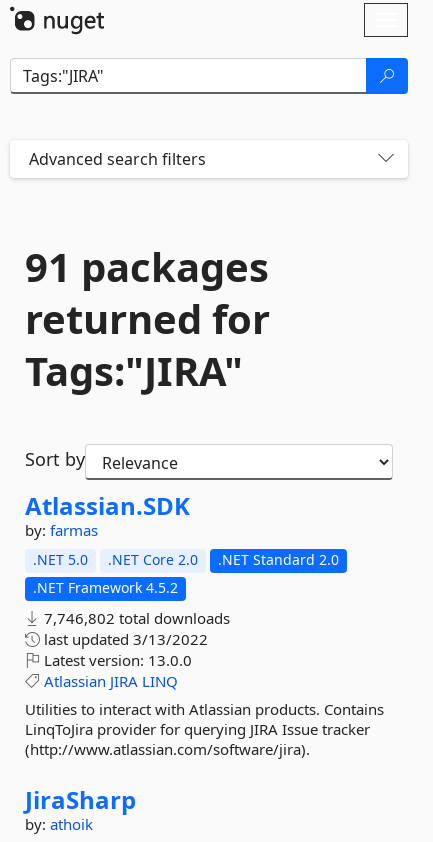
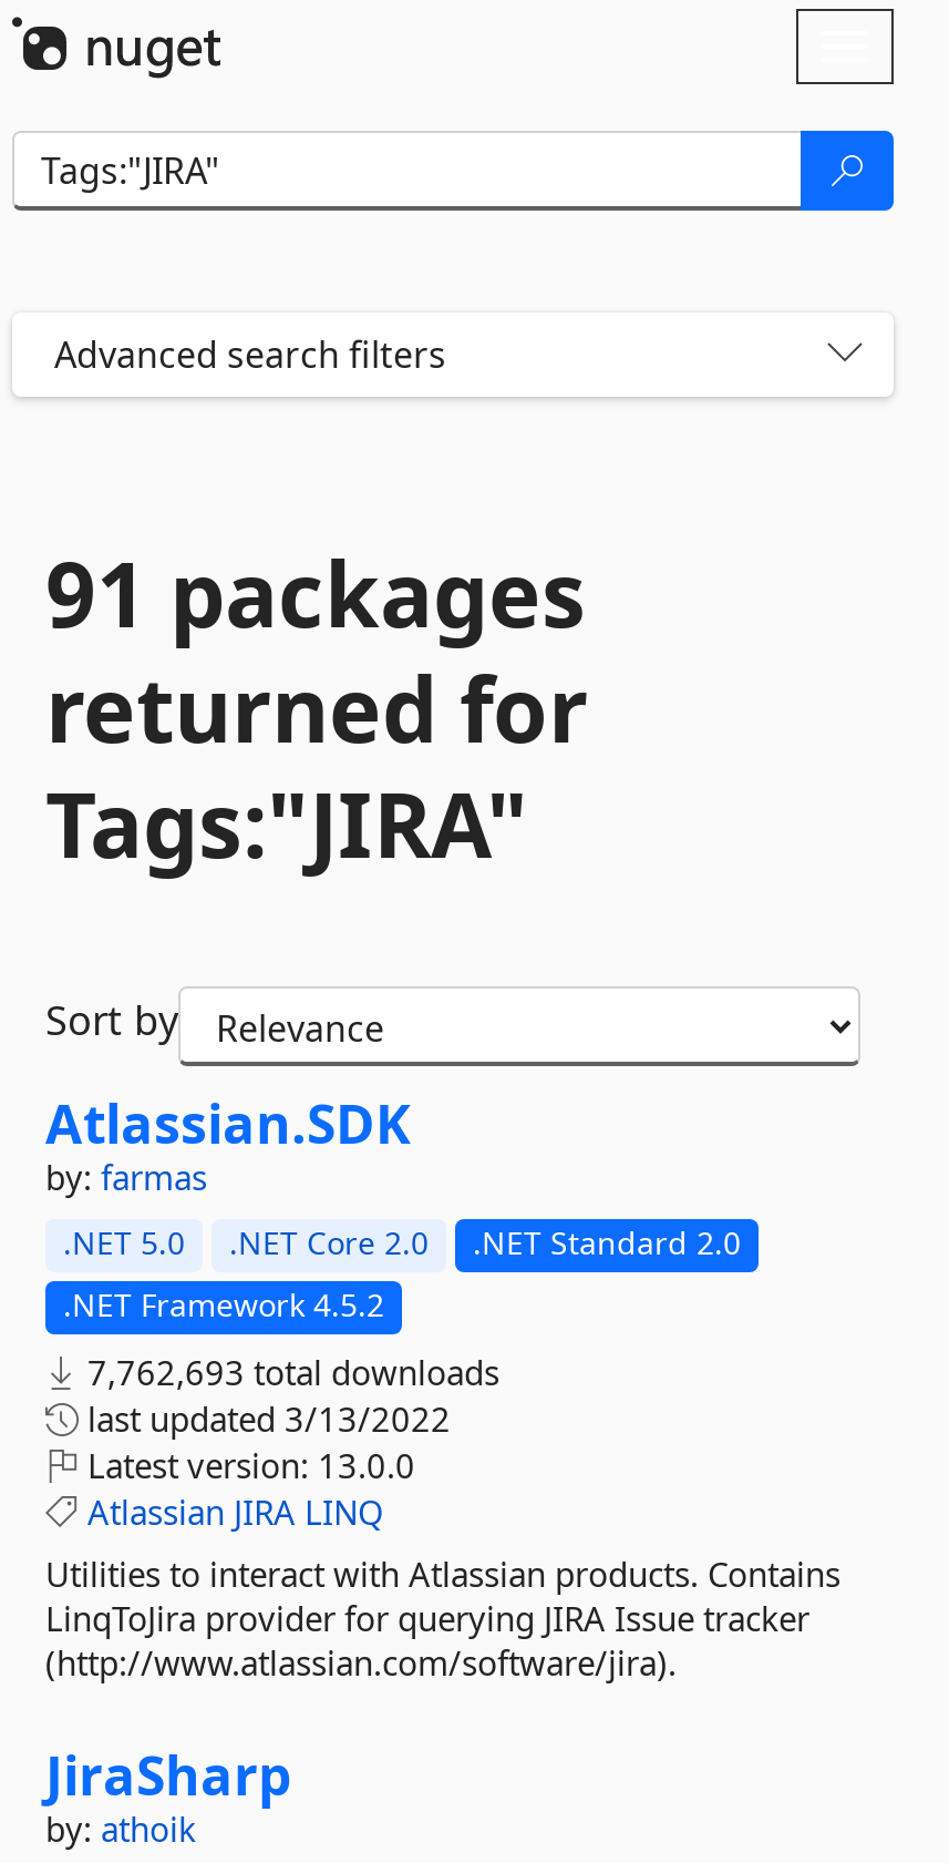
- 7,746,802 total downloads
+ 7,762,693 total downloads
